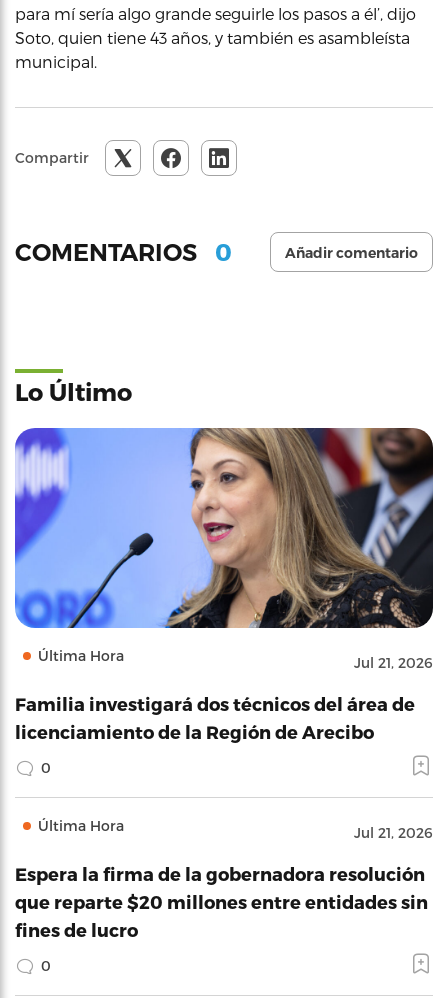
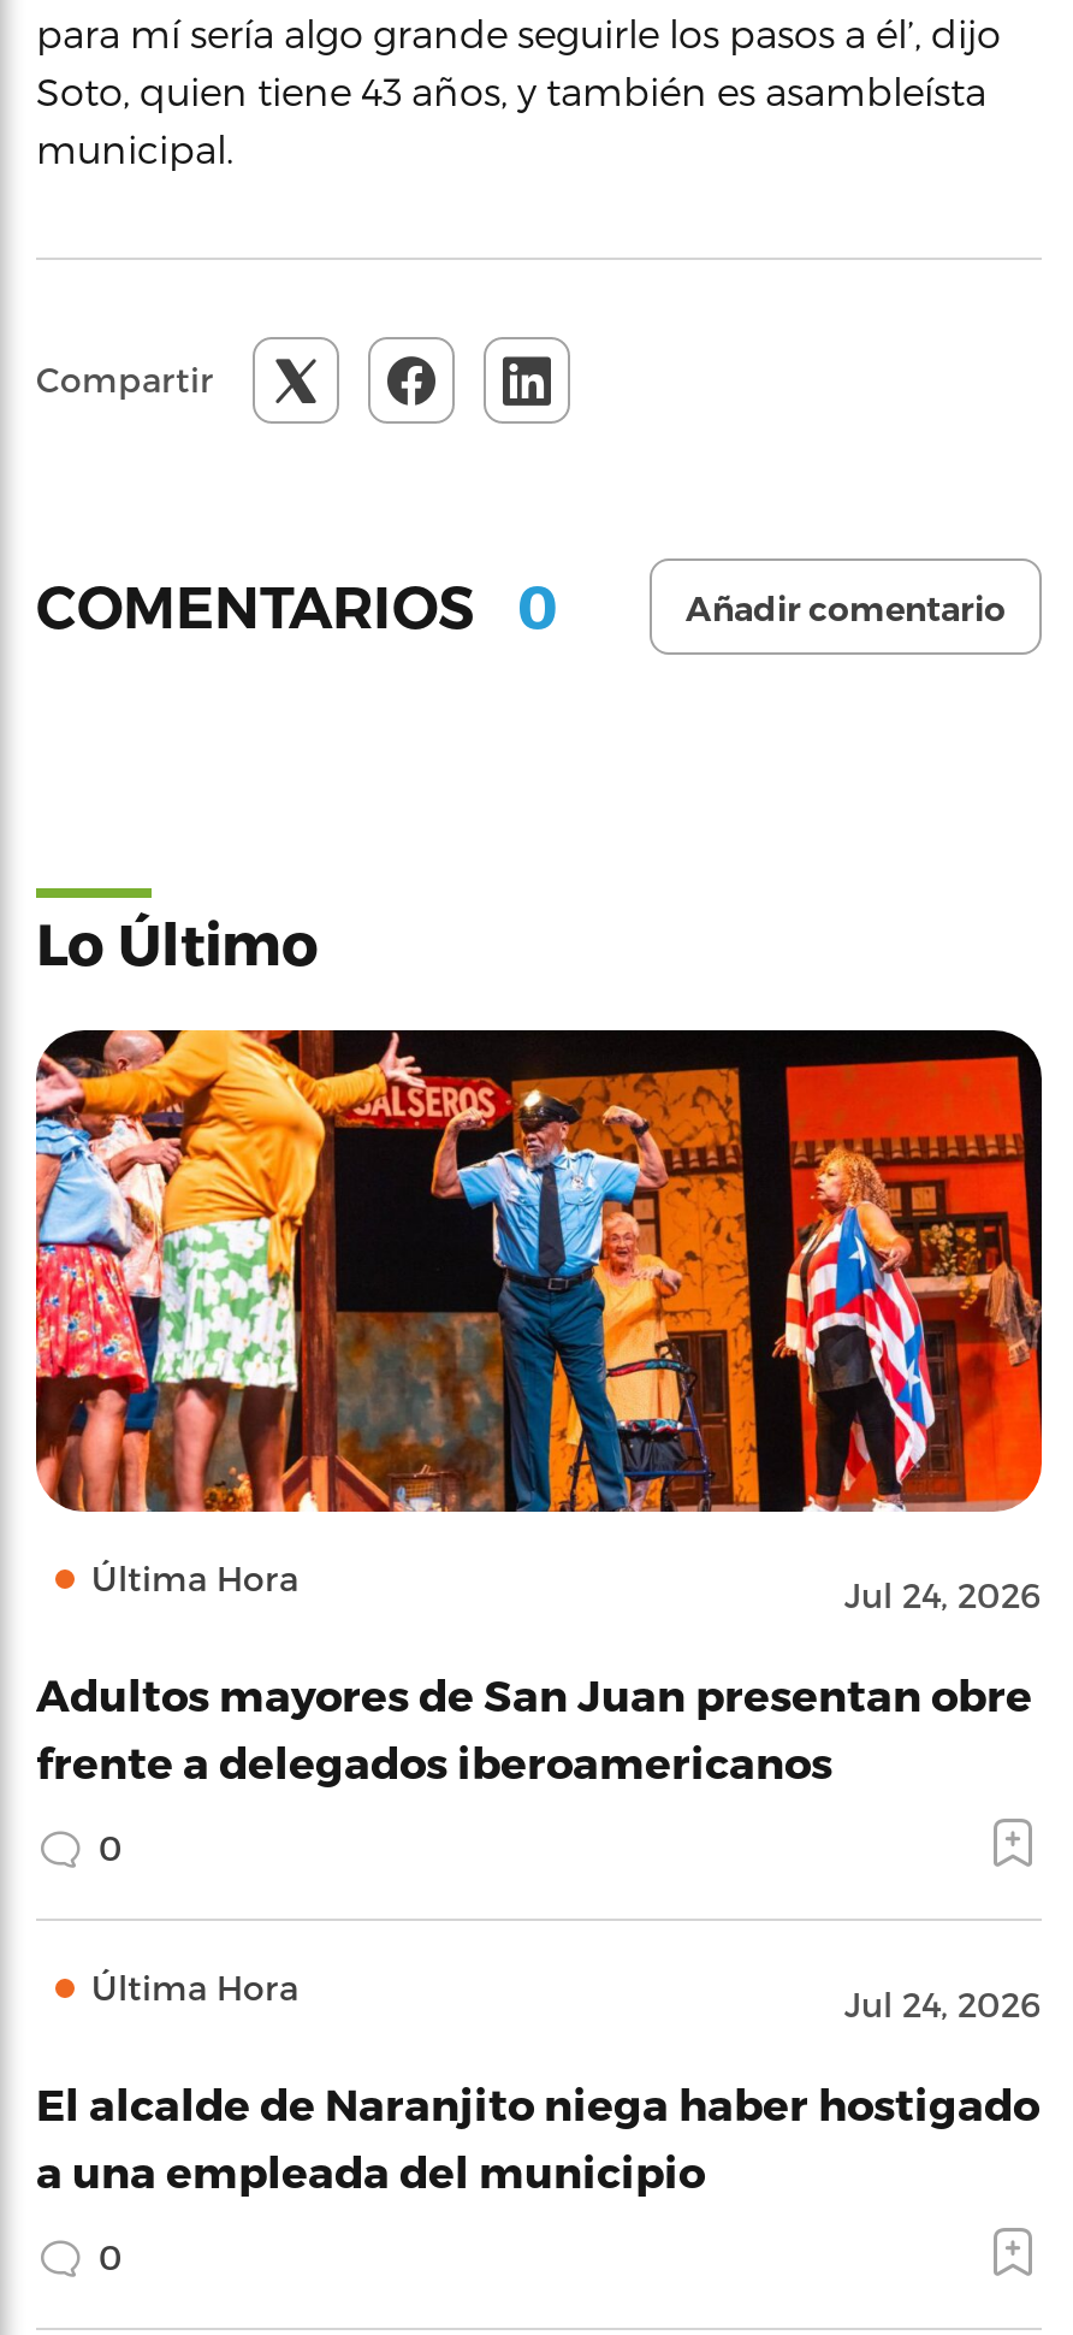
- [image]
- Jul 21, 2026
+ [image]
+ Jul 24, 2026

- Familia investigará dos técnicos del área de
- licenciamiento de la Región de Arecibo
+ Adultos mayores de San Juan presentan obre
+ frente a delegados iberoamericanos

- Jul 21, 2026
+ Jul 24, 2026

- Espera la firma de la gobernadora resolución
- que reparte $20 millones entre entidades sin
- fines de lucro
+ El alcalde de Naranjito niega haber hostigado
+ a una empleada del municipio
